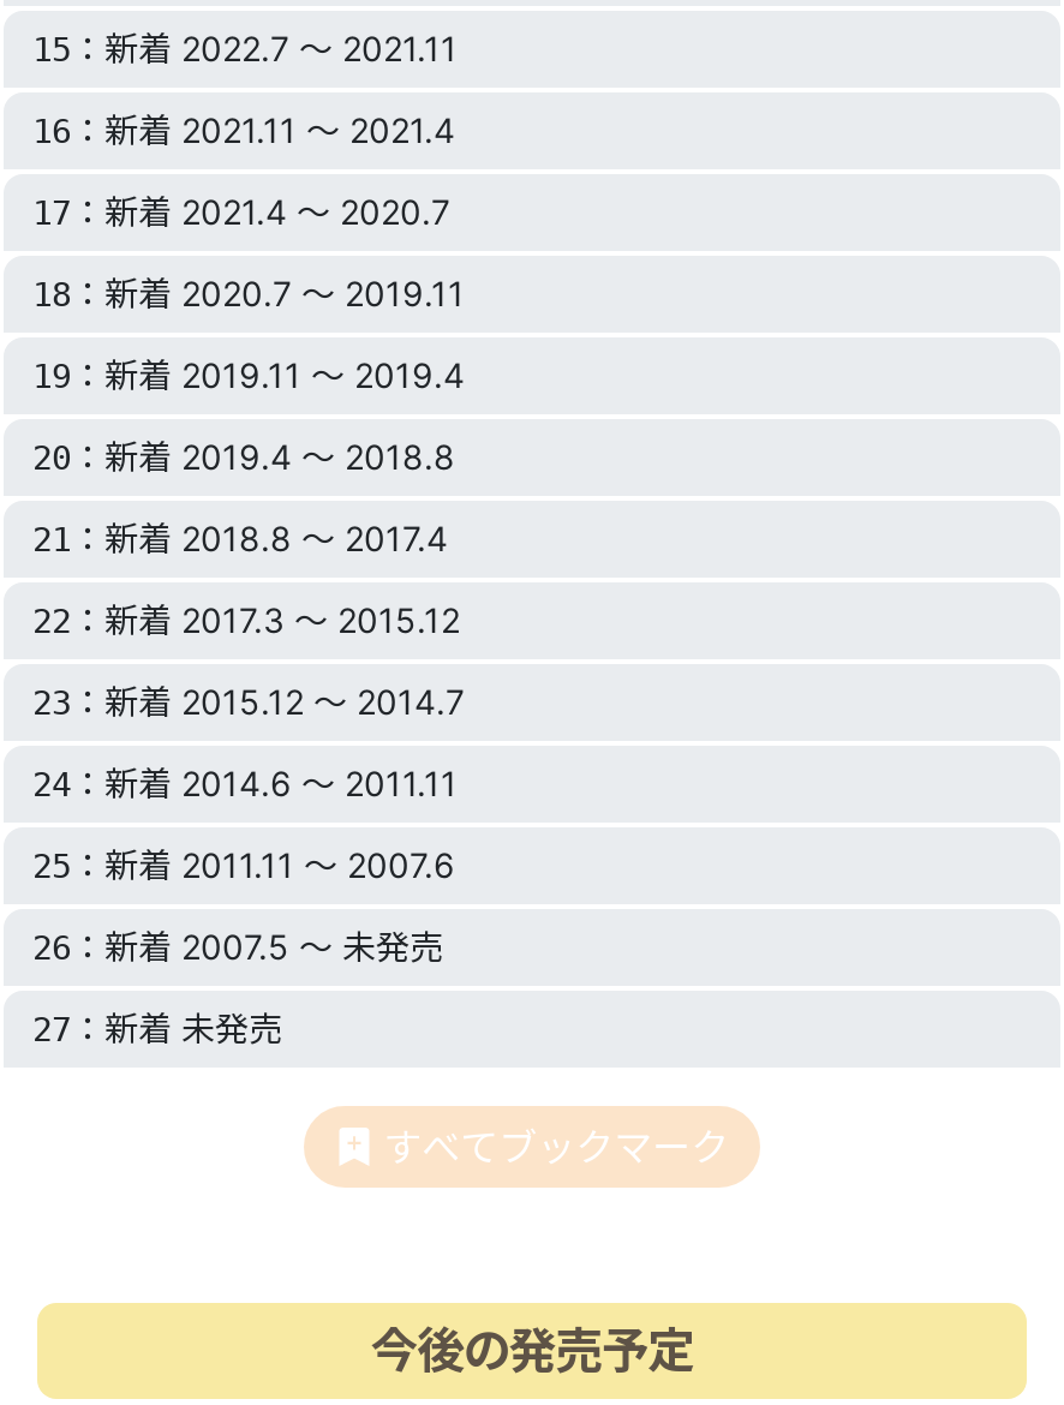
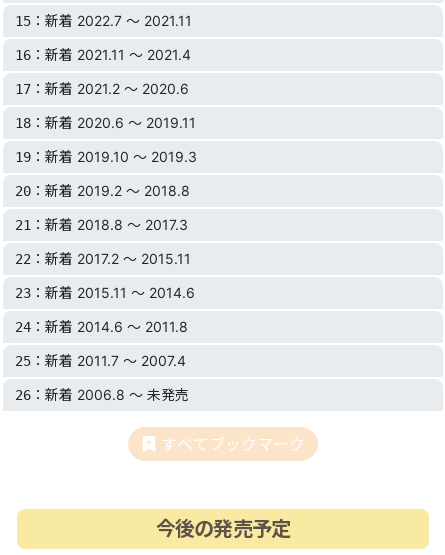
- 17：新着 2021.4 〜 2020.7
- 18：新着 2020.7 〜 2019.11
- 19：新着 2019.11 〜 2019.4
- 20：新着 2019.4 〜 2018.8
- 21：新着 2018.8 〜 2017.4
- 22：新着 2017.3 〜 2015.12
- 23：新着 2015.12 〜 2014.7
- 24：新着 2014.6 〜 2011.11
- 25：新着 2011.11 〜 2007.6
- 26：新着 2007.5 〜 未発売
- 27：新着 未発売
+ 17：新着 2021.2 〜 2020.6
+ 18：新着 2020.6 〜 2019.11
+ 19：新着 2019.10 〜 2019.3
+ 20：新着 2019.2 〜 2018.8
+ 21：新着 2018.8 〜 2017.3
+ 22：新着 2017.2 〜 2015.11
+ 23：新着 2015.11 〜 2014.6
+ 24：新着 2014.6 〜 2011.8
+ 25：新着 2011.7 〜 2007.4
+ 26：新着 2006.8 〜 未発売
